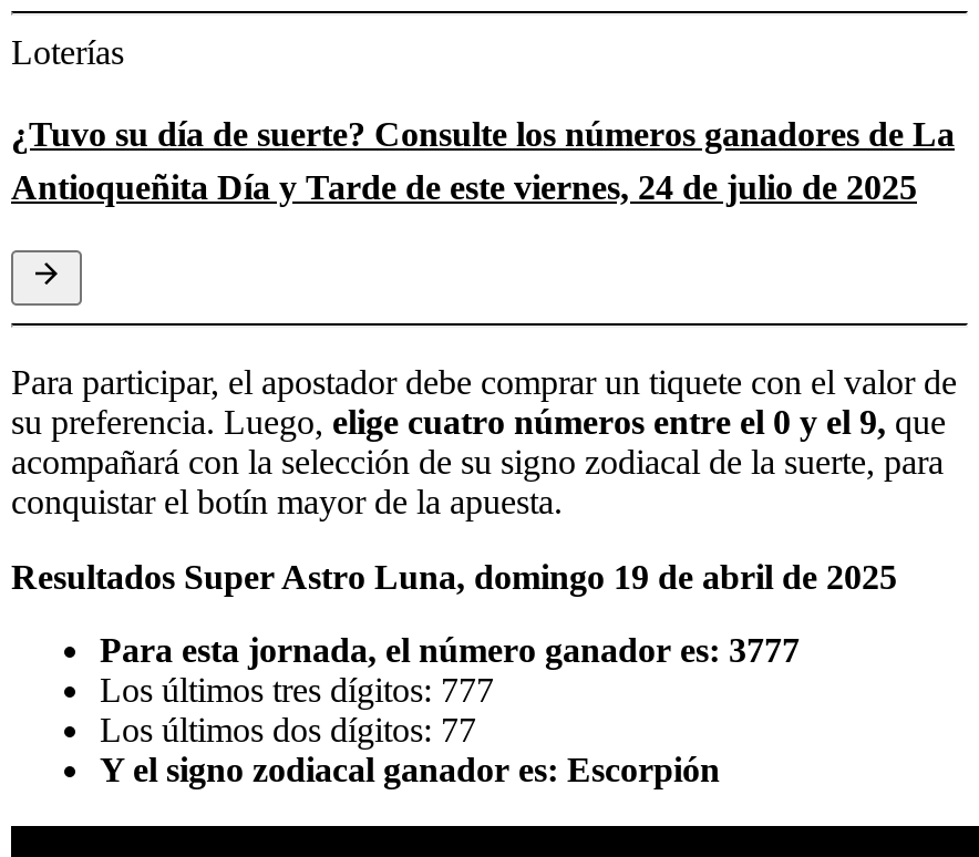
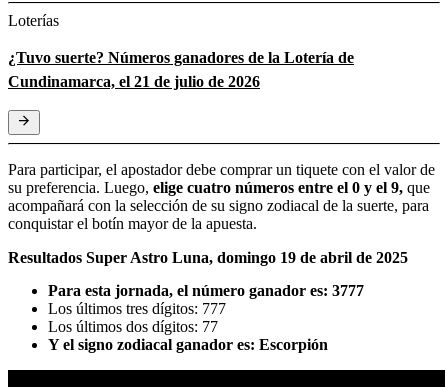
- ¿Tuvo su día de suerte? Consulte los números ganadores de La
- Antioqueñita Día y Tarde de este viernes, 24 de julio de 2025
+ ¿Tuvo suerte? Números ganadores de la Lotería de
+ Cundinamarca, el 21 de julio de 2026
